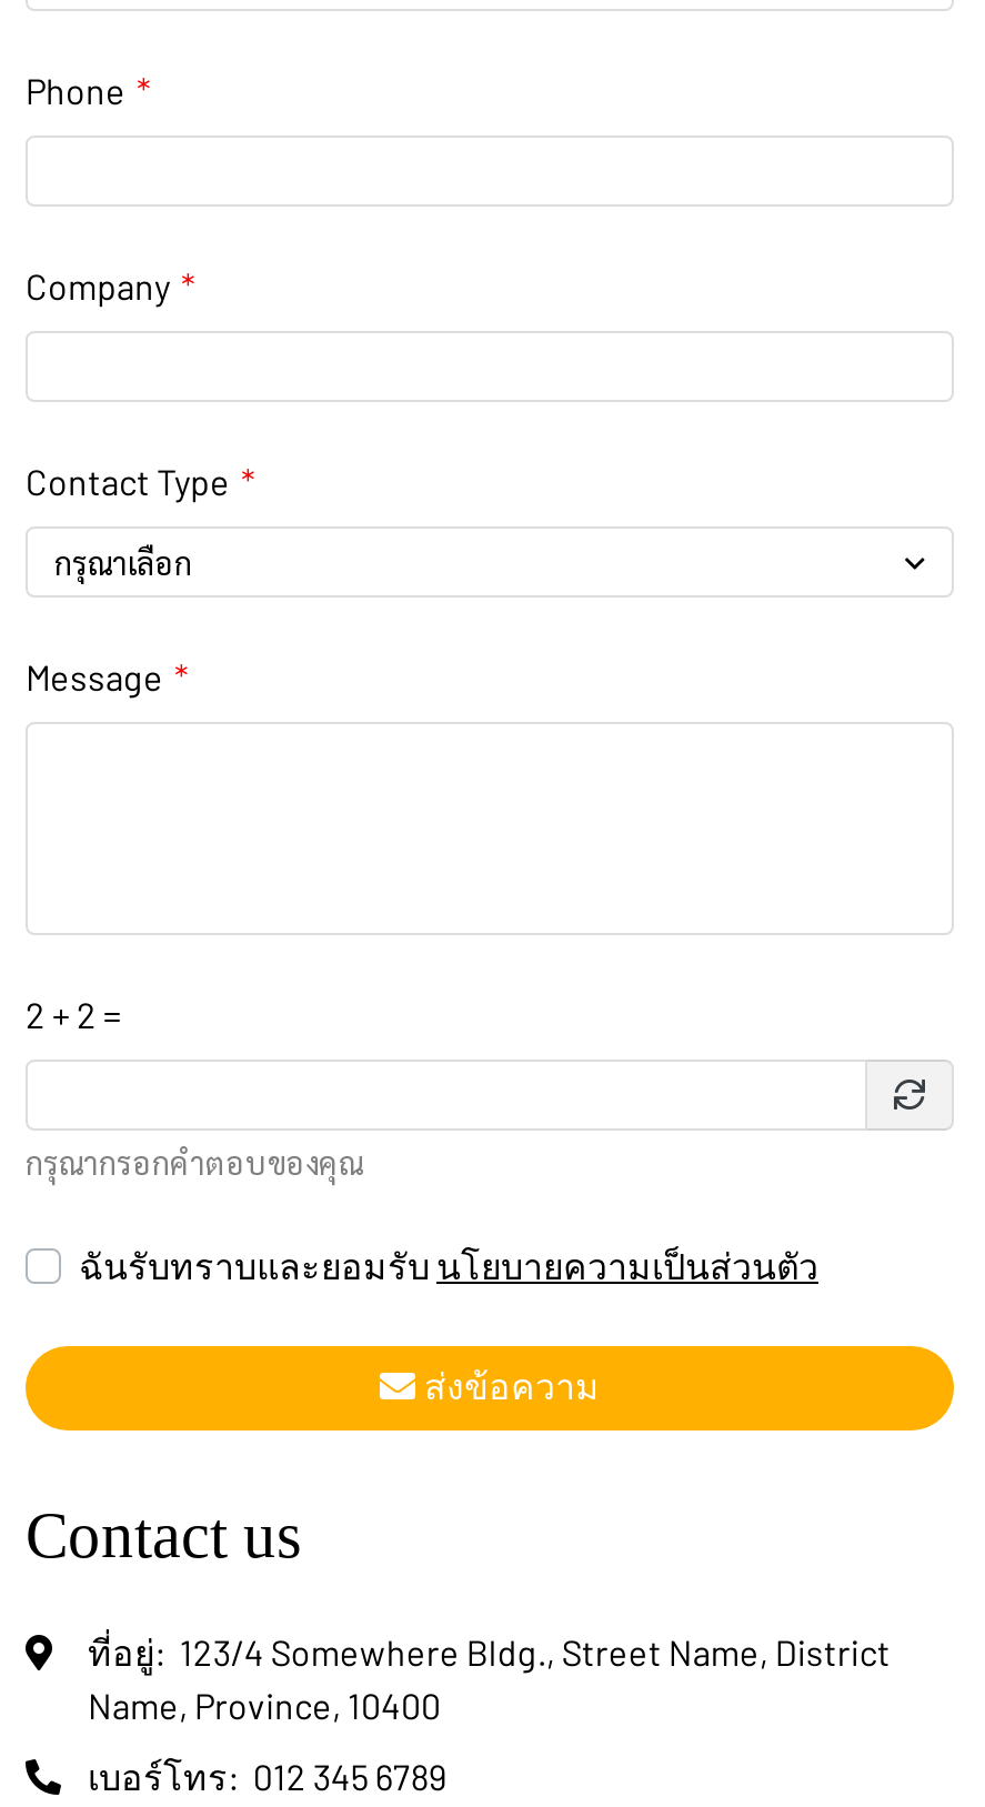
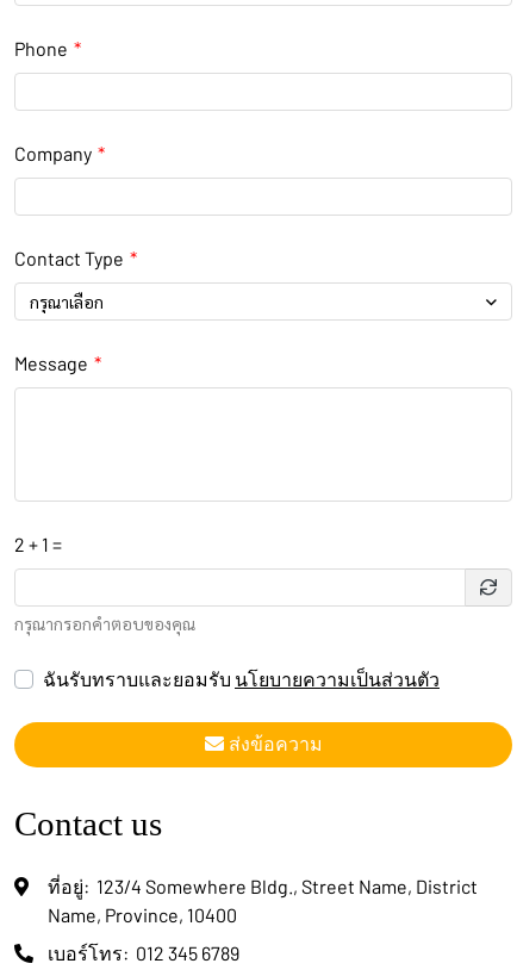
- 2 + 2 =
+ 2 + 1 =
